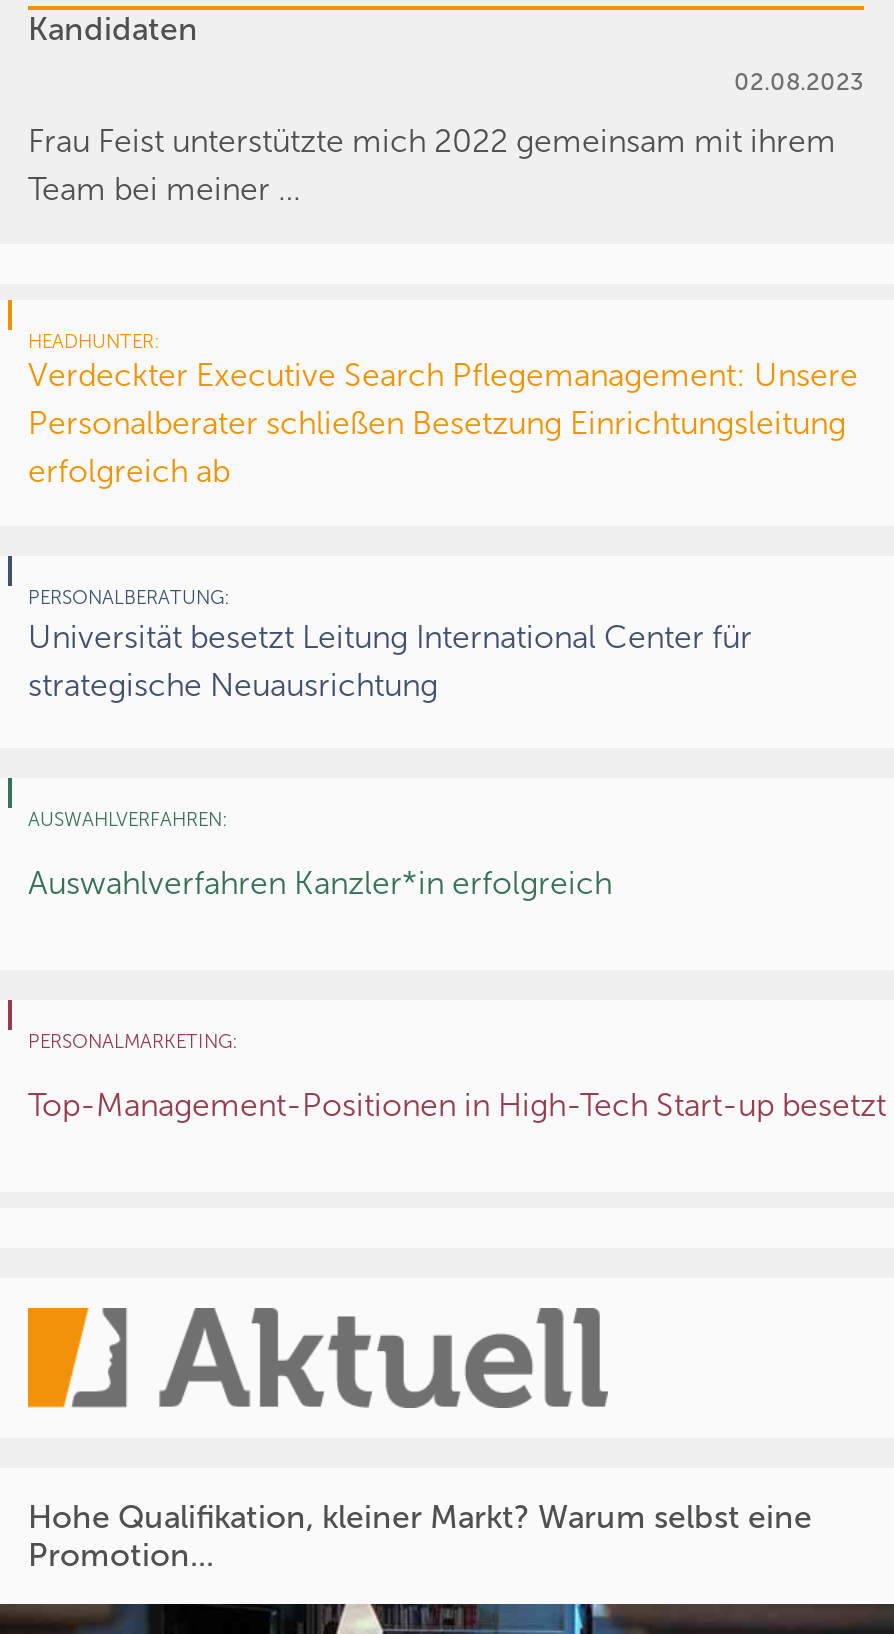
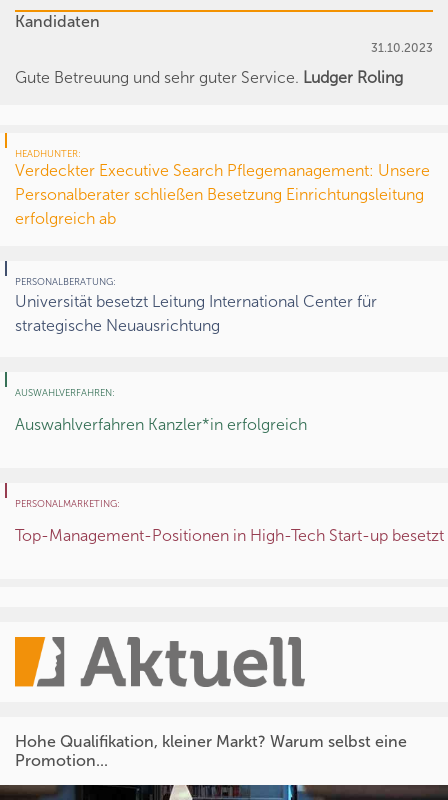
- 02.08.2023
+ 31.10.2023

- Frau Feist unterstützte mich 2022 gemeinsam mit ihrem
- Team bei meiner …
+ Gute Betreuung und sehr guter Service. Ludger Roling
